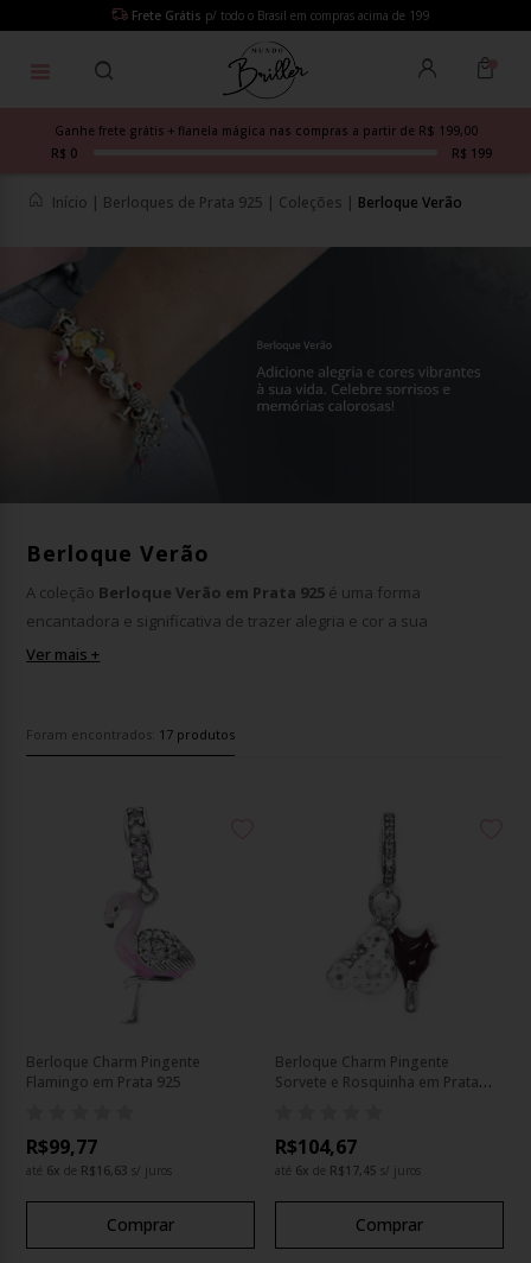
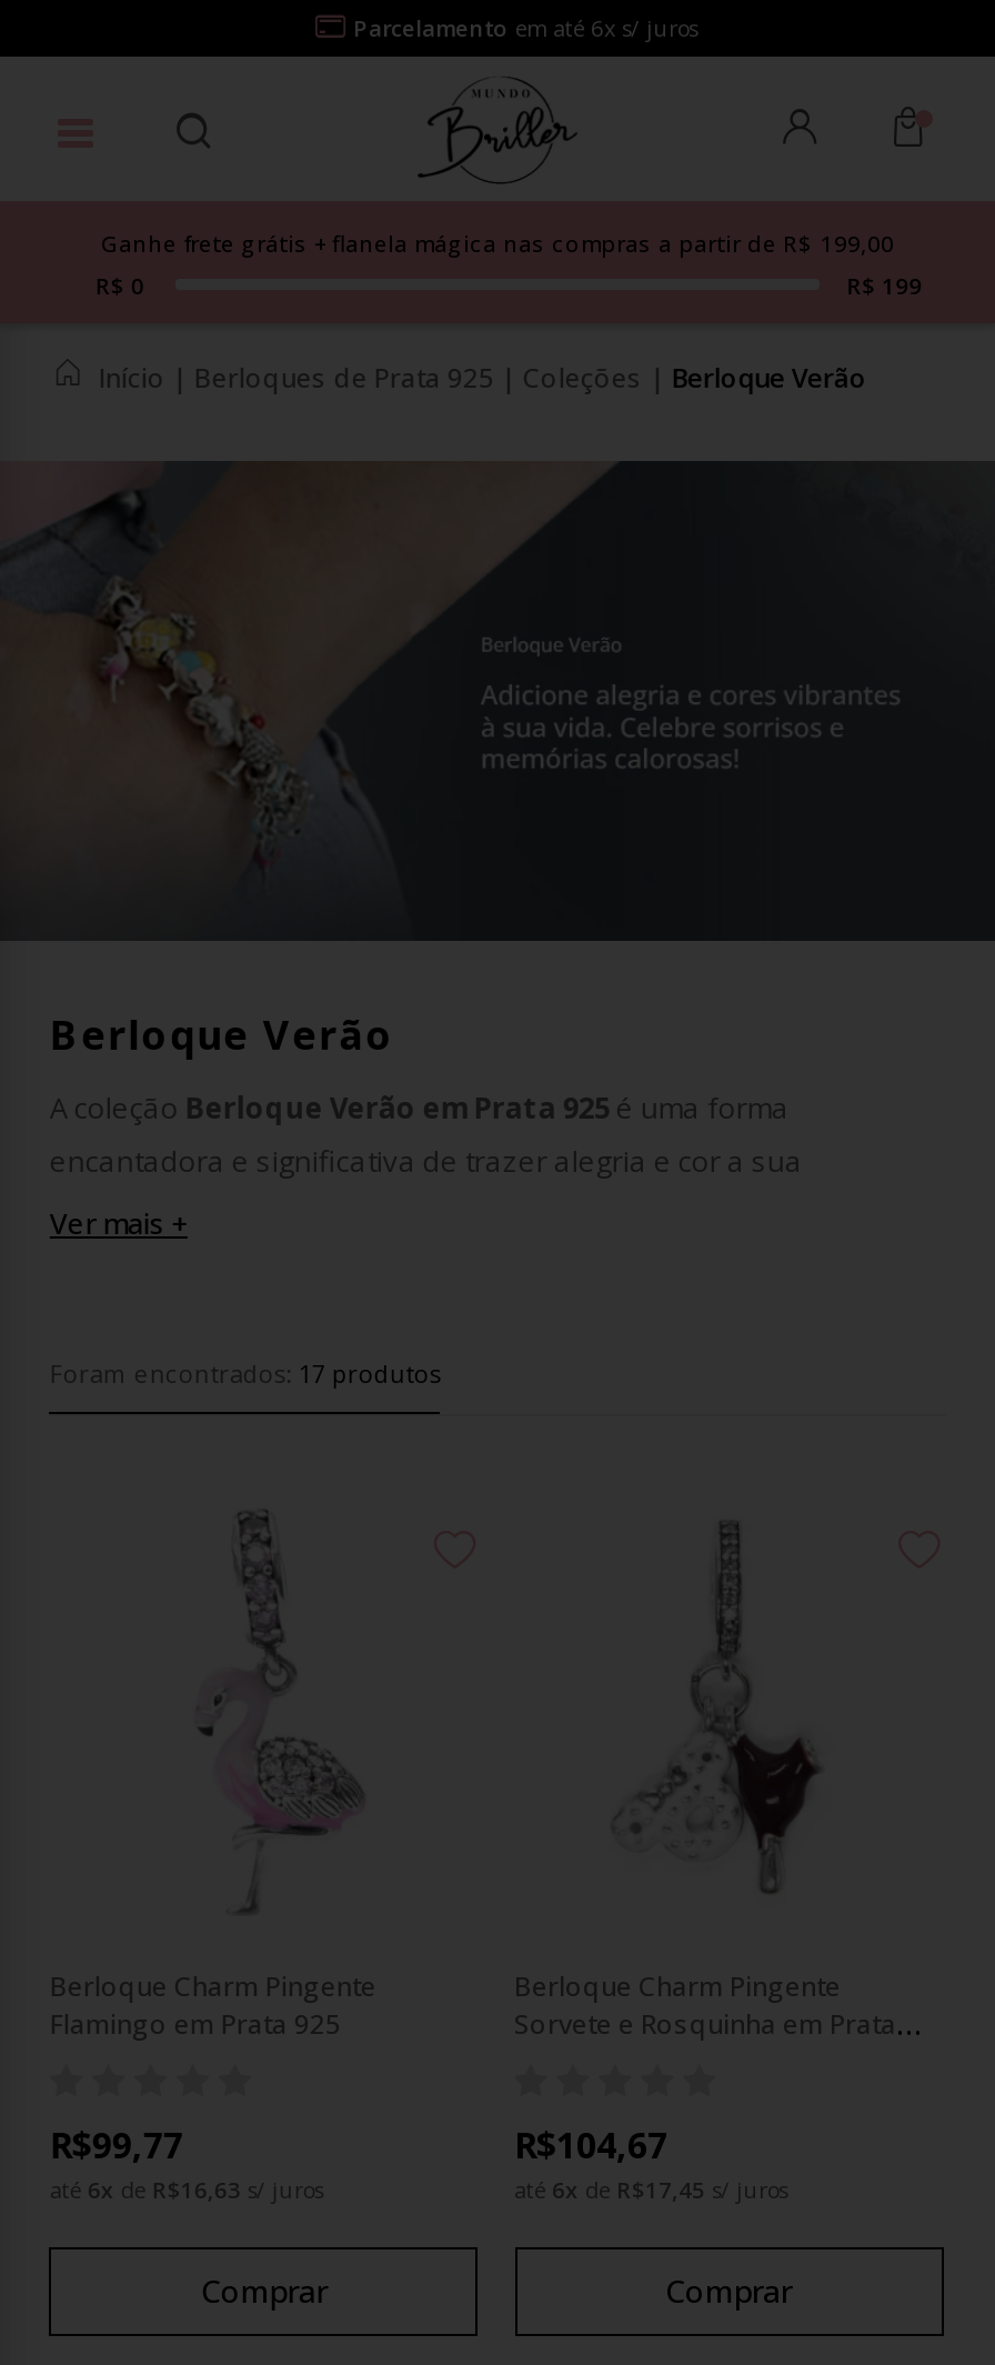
- Frete Grátis p/ todo o Brasil em compras acima de 199
+ Parcelamento em até 6x s/ juros
